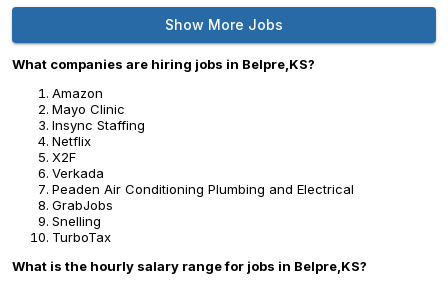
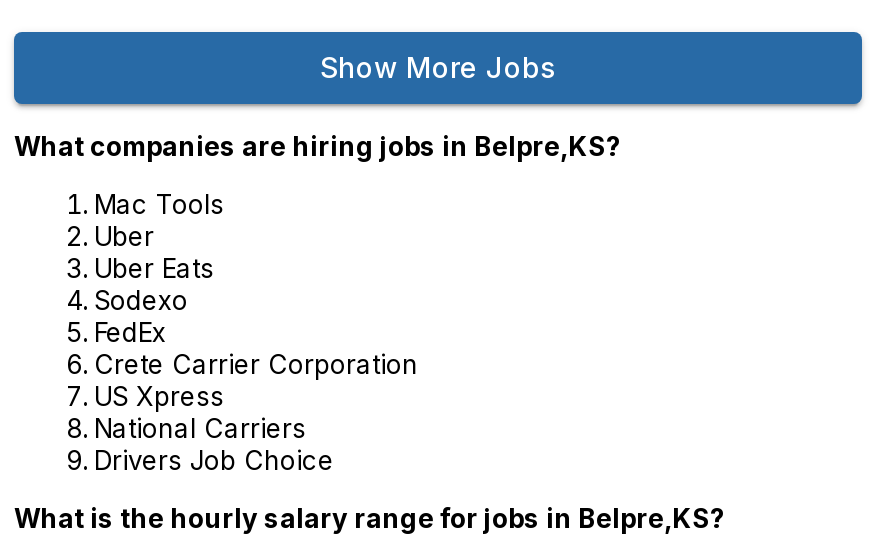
- Amazon
- Mayo Clinic
- Insync Staffing
- Netflix
- X2F
- Verkada
- Peaden Air Conditioning Plumbing and Electrical
- GrabJobs
- Snelling
- TurboTax
+ Mac Tools
+ Uber
+ Uber Eats
+ Sodexo
+ FedEx
+ Crete Carrier Corporation
+ US Xpress
+ National Carriers
+ Drivers Job Choice
